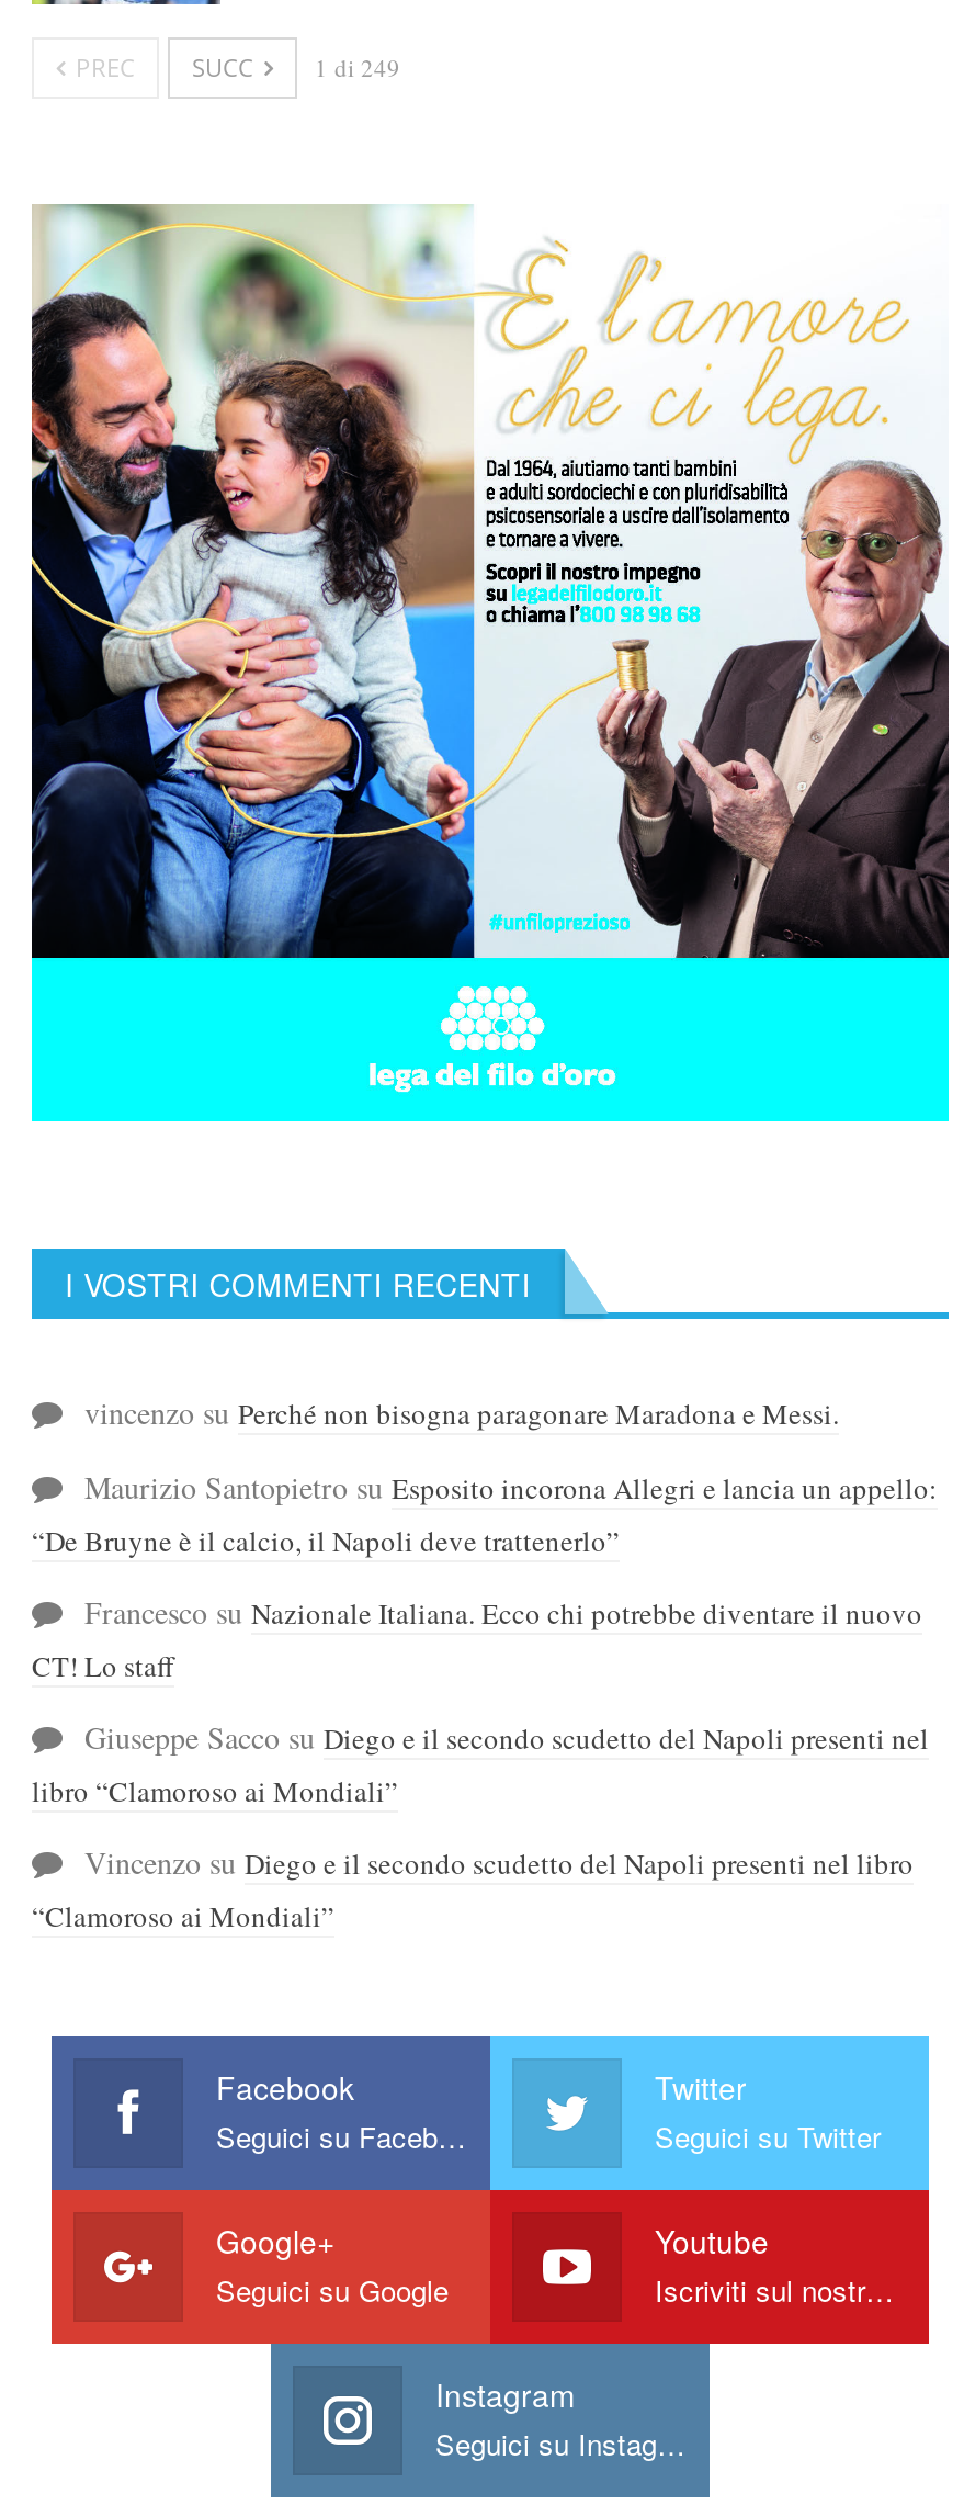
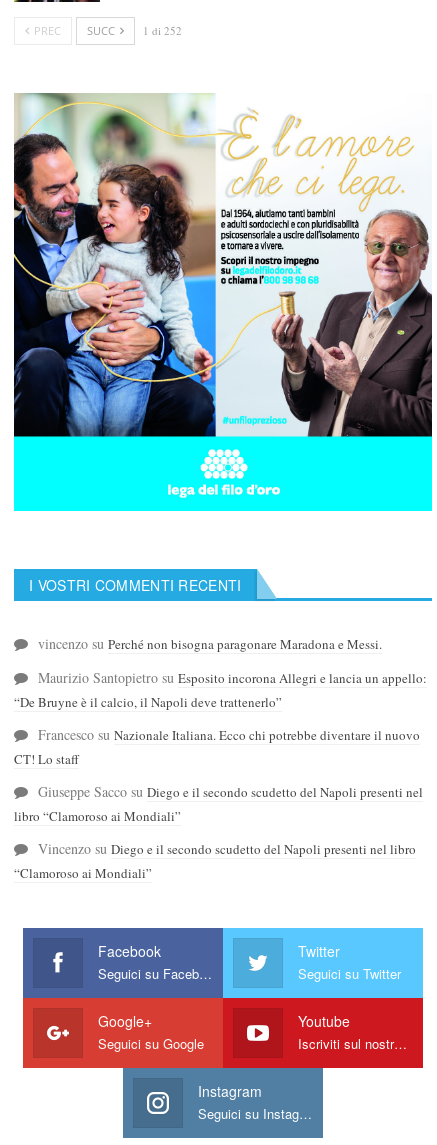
- PREC SUCC 1 di 249
+ PREC SUCC 1 di 252
